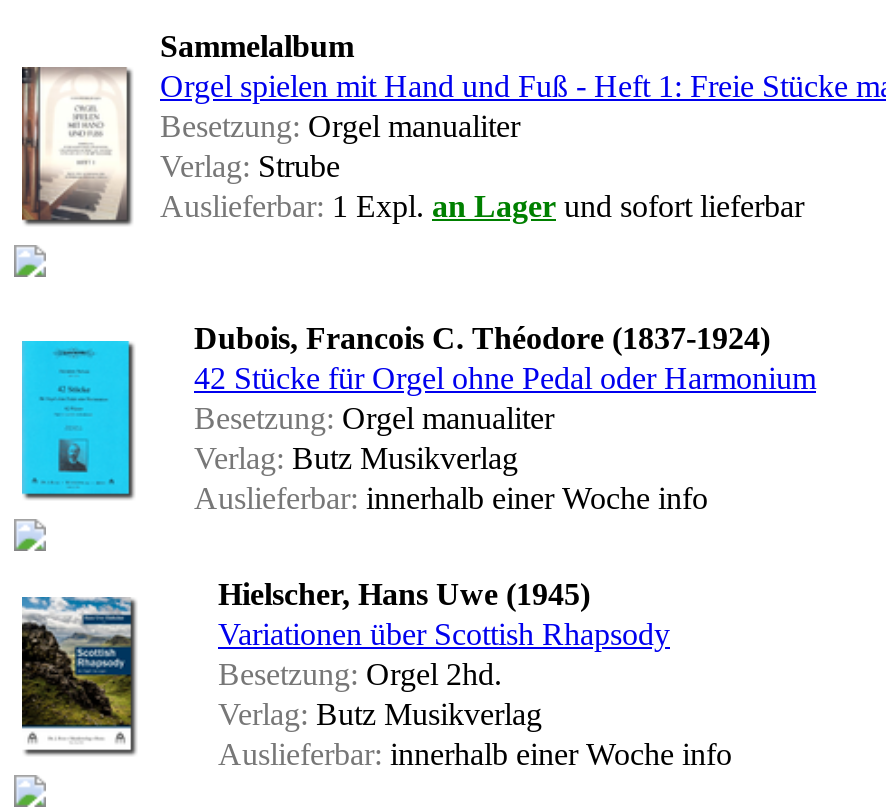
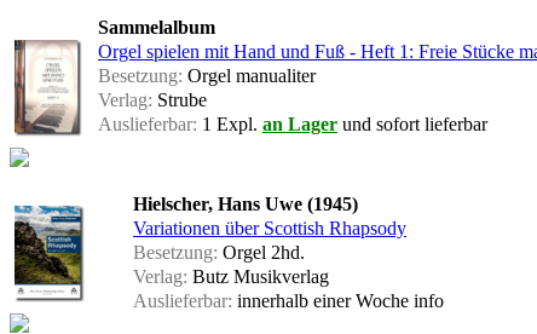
- [image]
- Dubois, Francois C. Théodore (1837-1924)
- 42 Stücke für Orgel ohne Pedal oder Harmonium
- Besetzung: Orgel manualiter
- Verlag: Butz Musikverlag
- Auslieferbar: innerhalb einer Woche info
